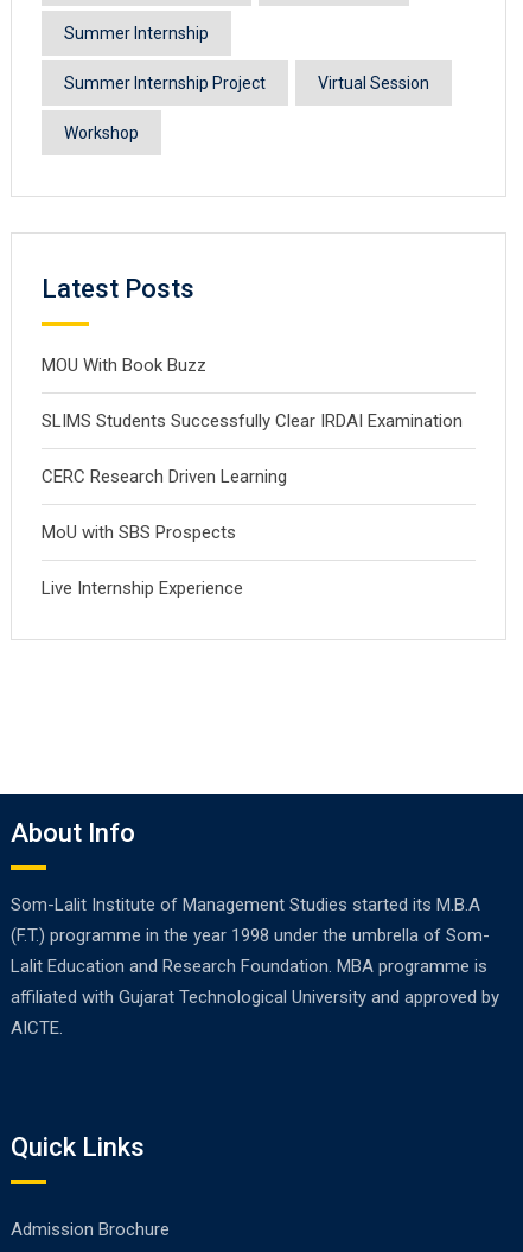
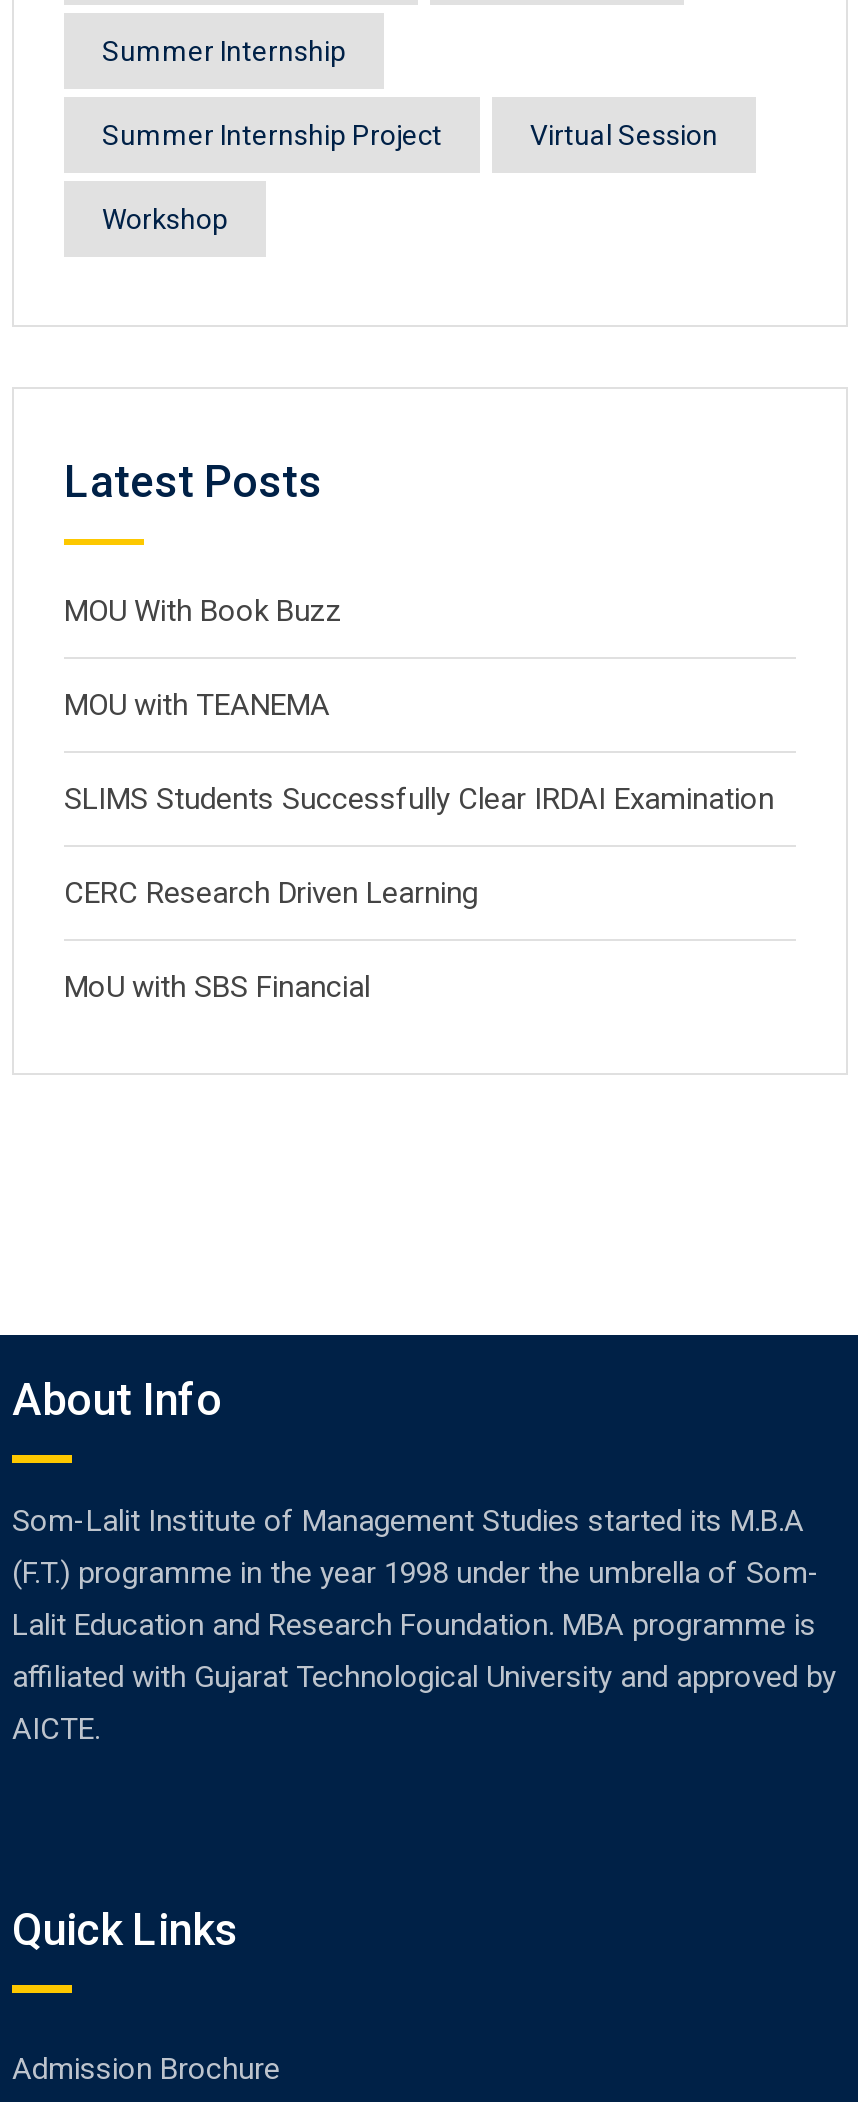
+ MOU with TEANEMA

moved down: SLIMS Students Successfully Clear IRDAI Examination | CERC Research Driven Learning

- MoU with SBS Prospects
- Live Internship Experience
+ MoU with SBS Financial
